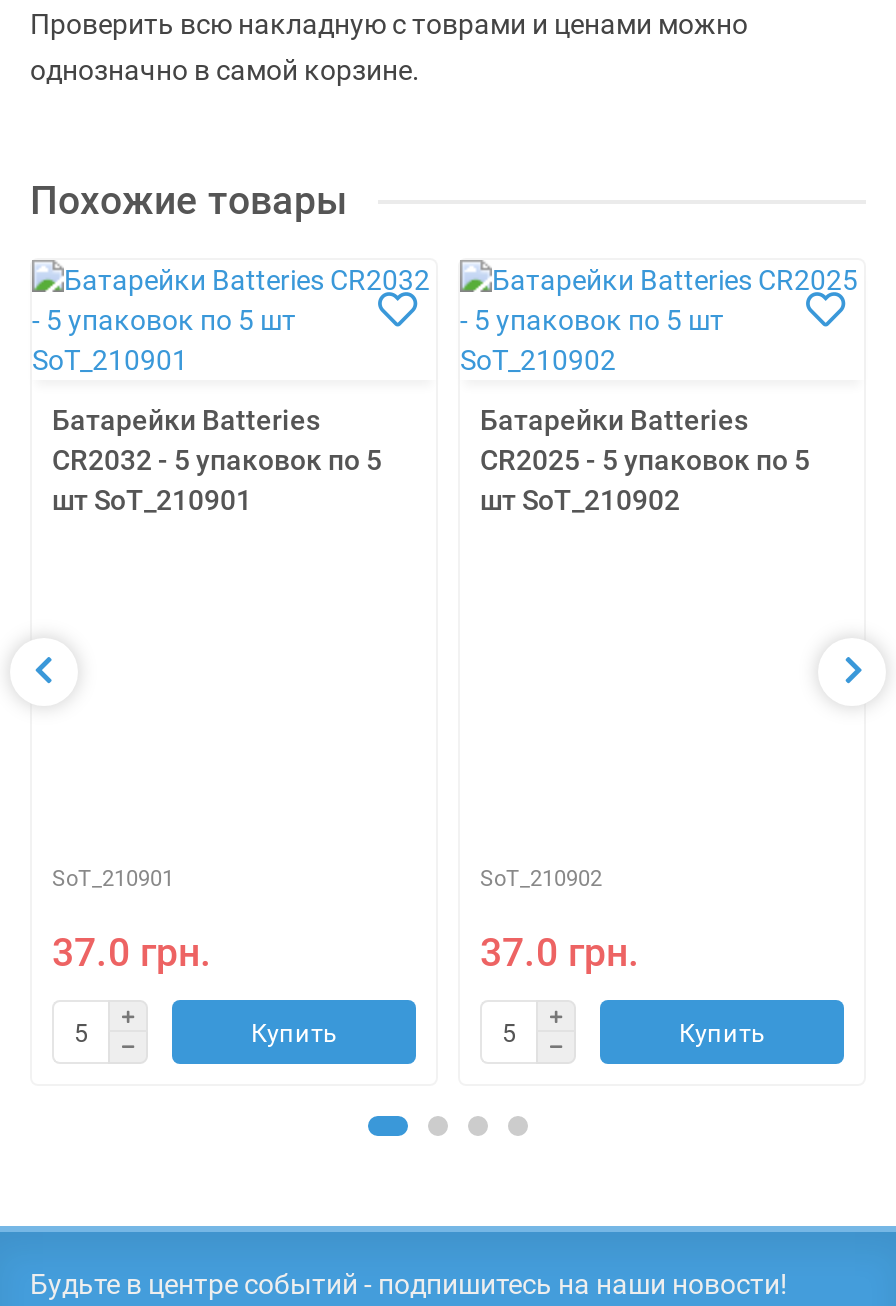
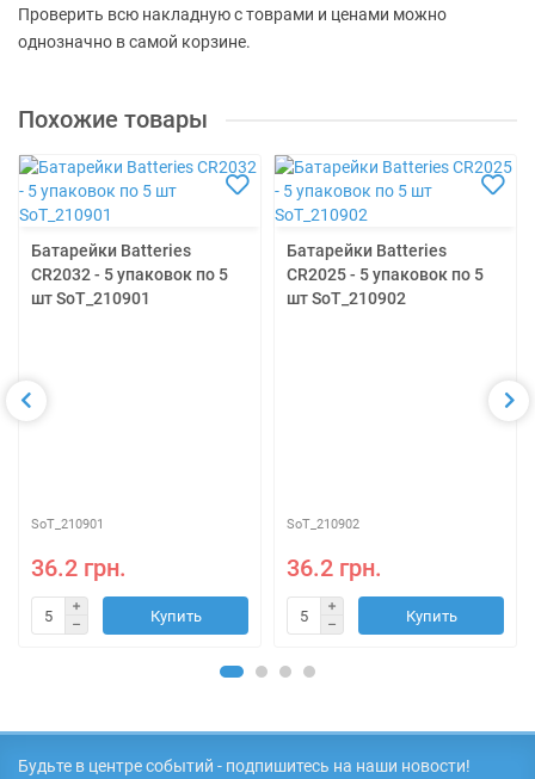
- 37.0 грн.
+ 36.2 грн.

- 37.0 грн.
+ 36.2 грн.
